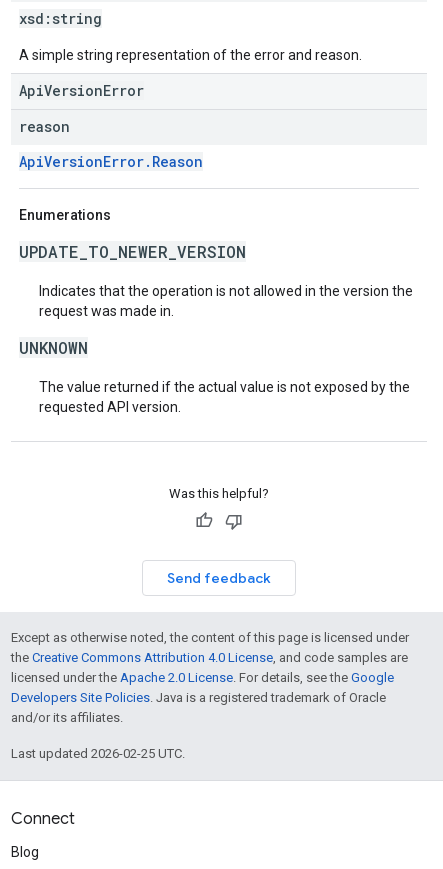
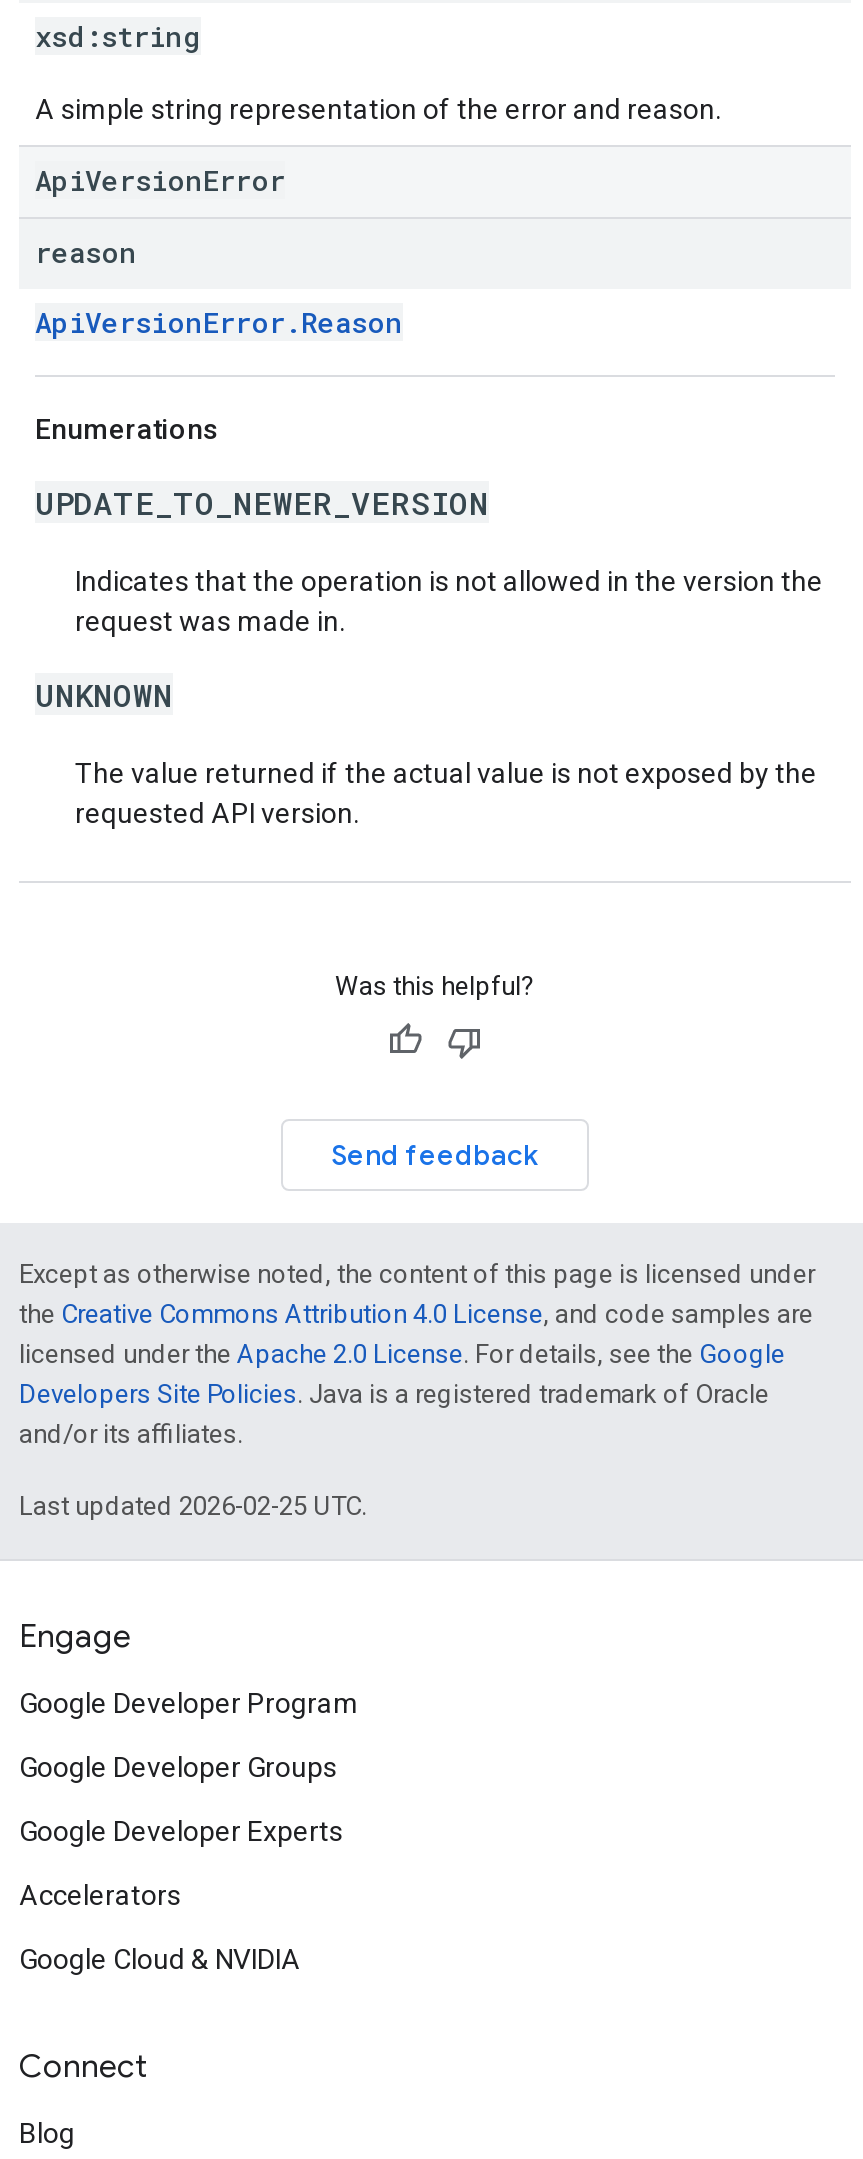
+ Engage
+ Google Developer Program
+ Google Developer Groups
+ Google Developer Experts
+ Accelerators
+ Google Cloud & NVIDIA
